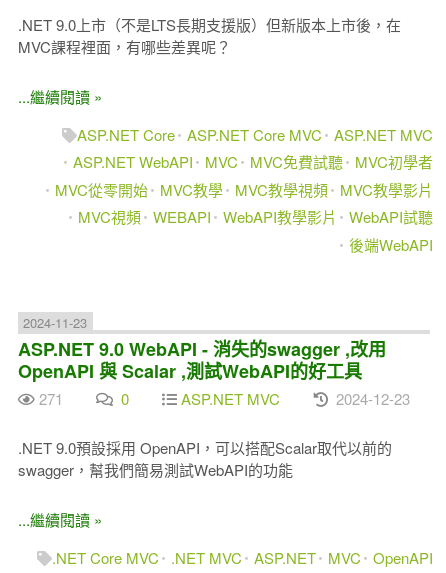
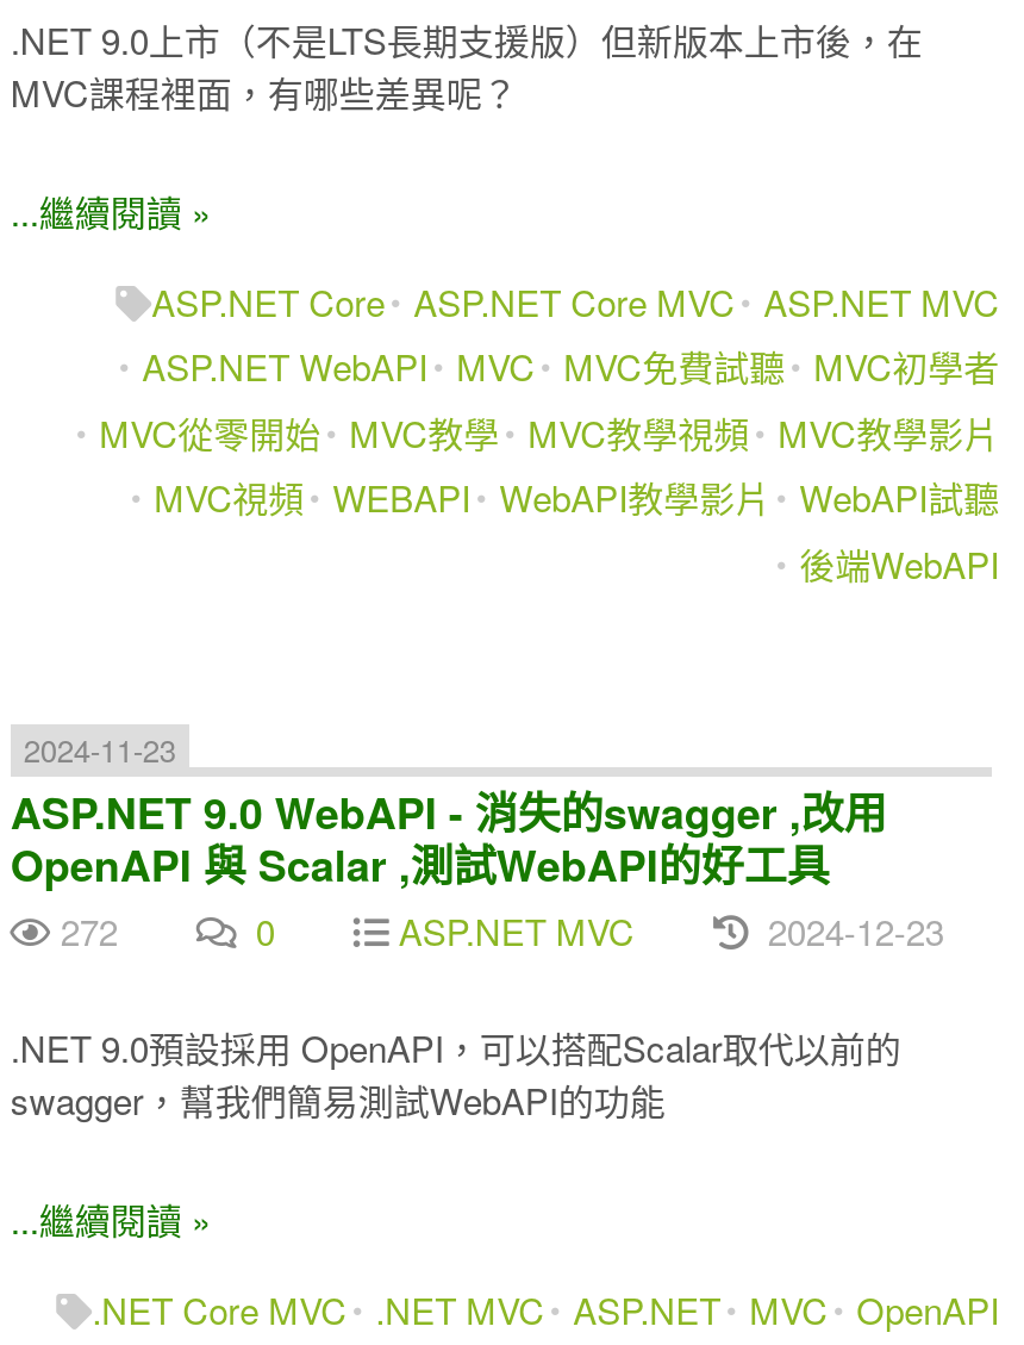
- 271
+ 272
